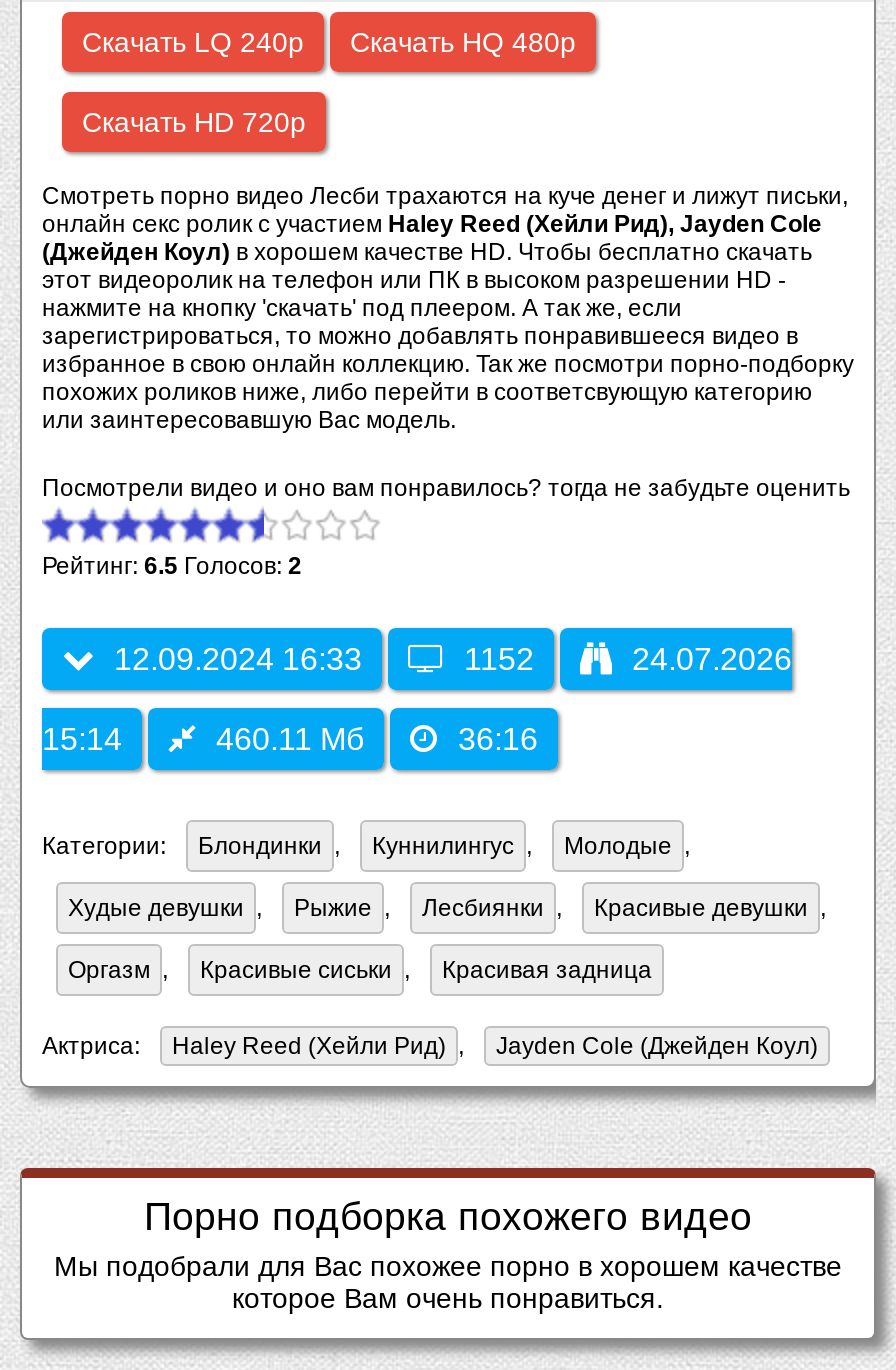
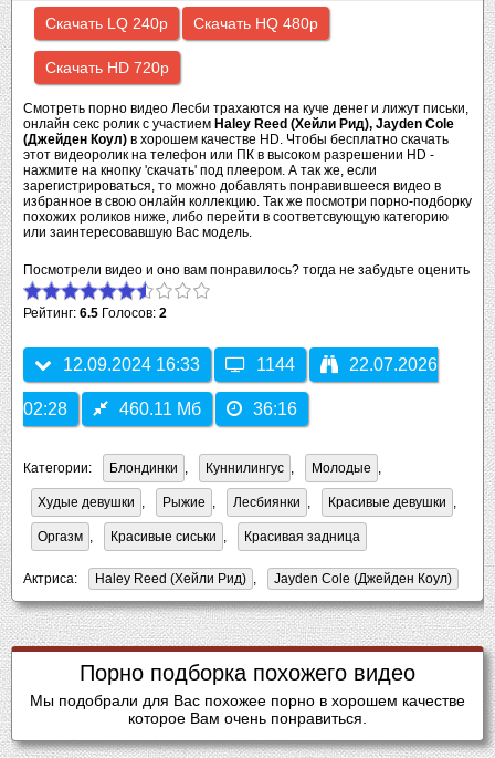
- 1152
+ 1144

- 24.07.2026
+ 22.07.2026

- 15:14
+ 02:28
